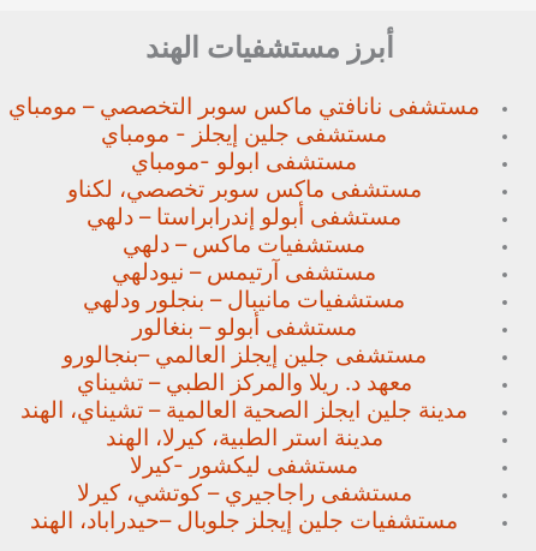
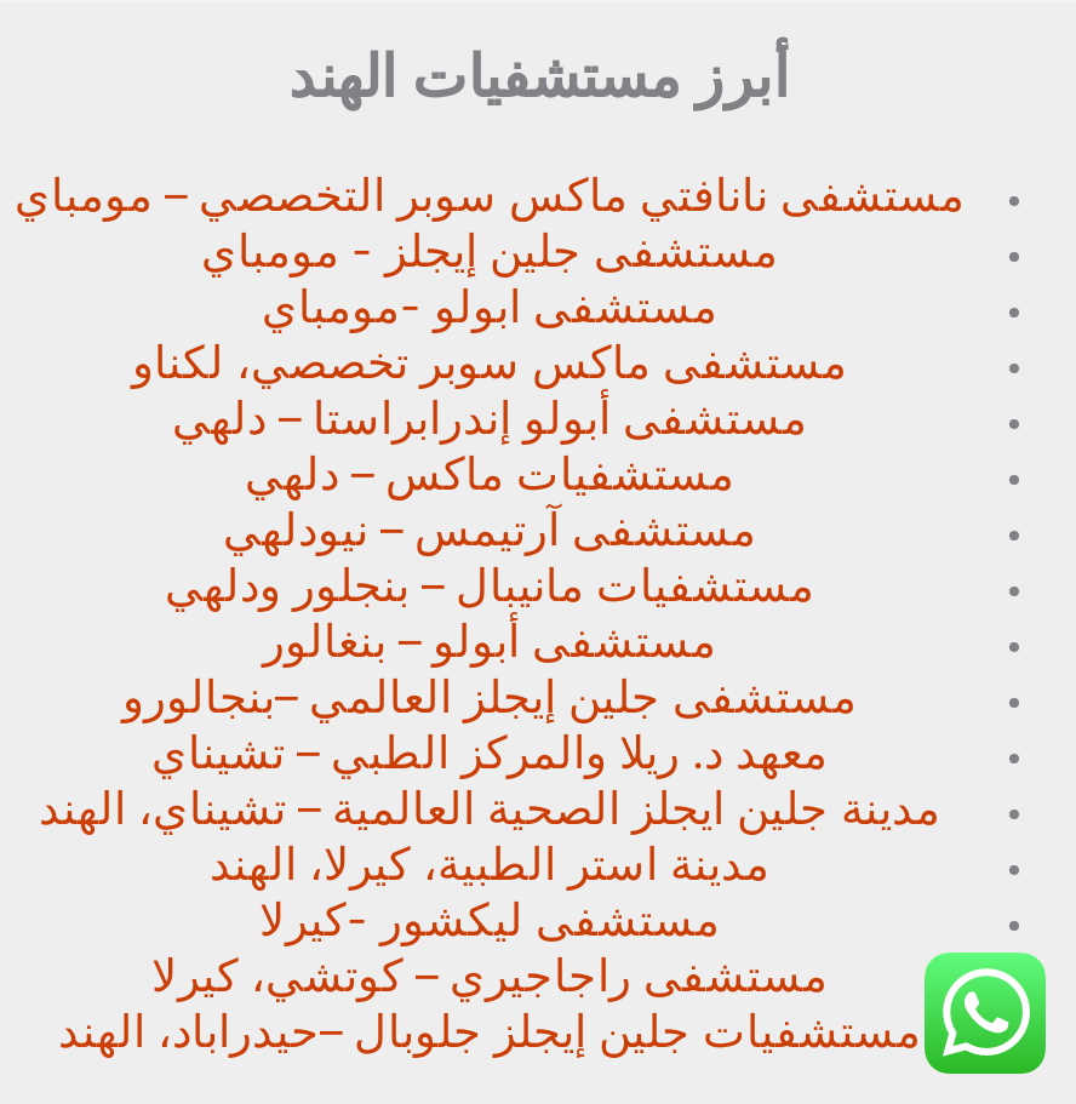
+ [image]
